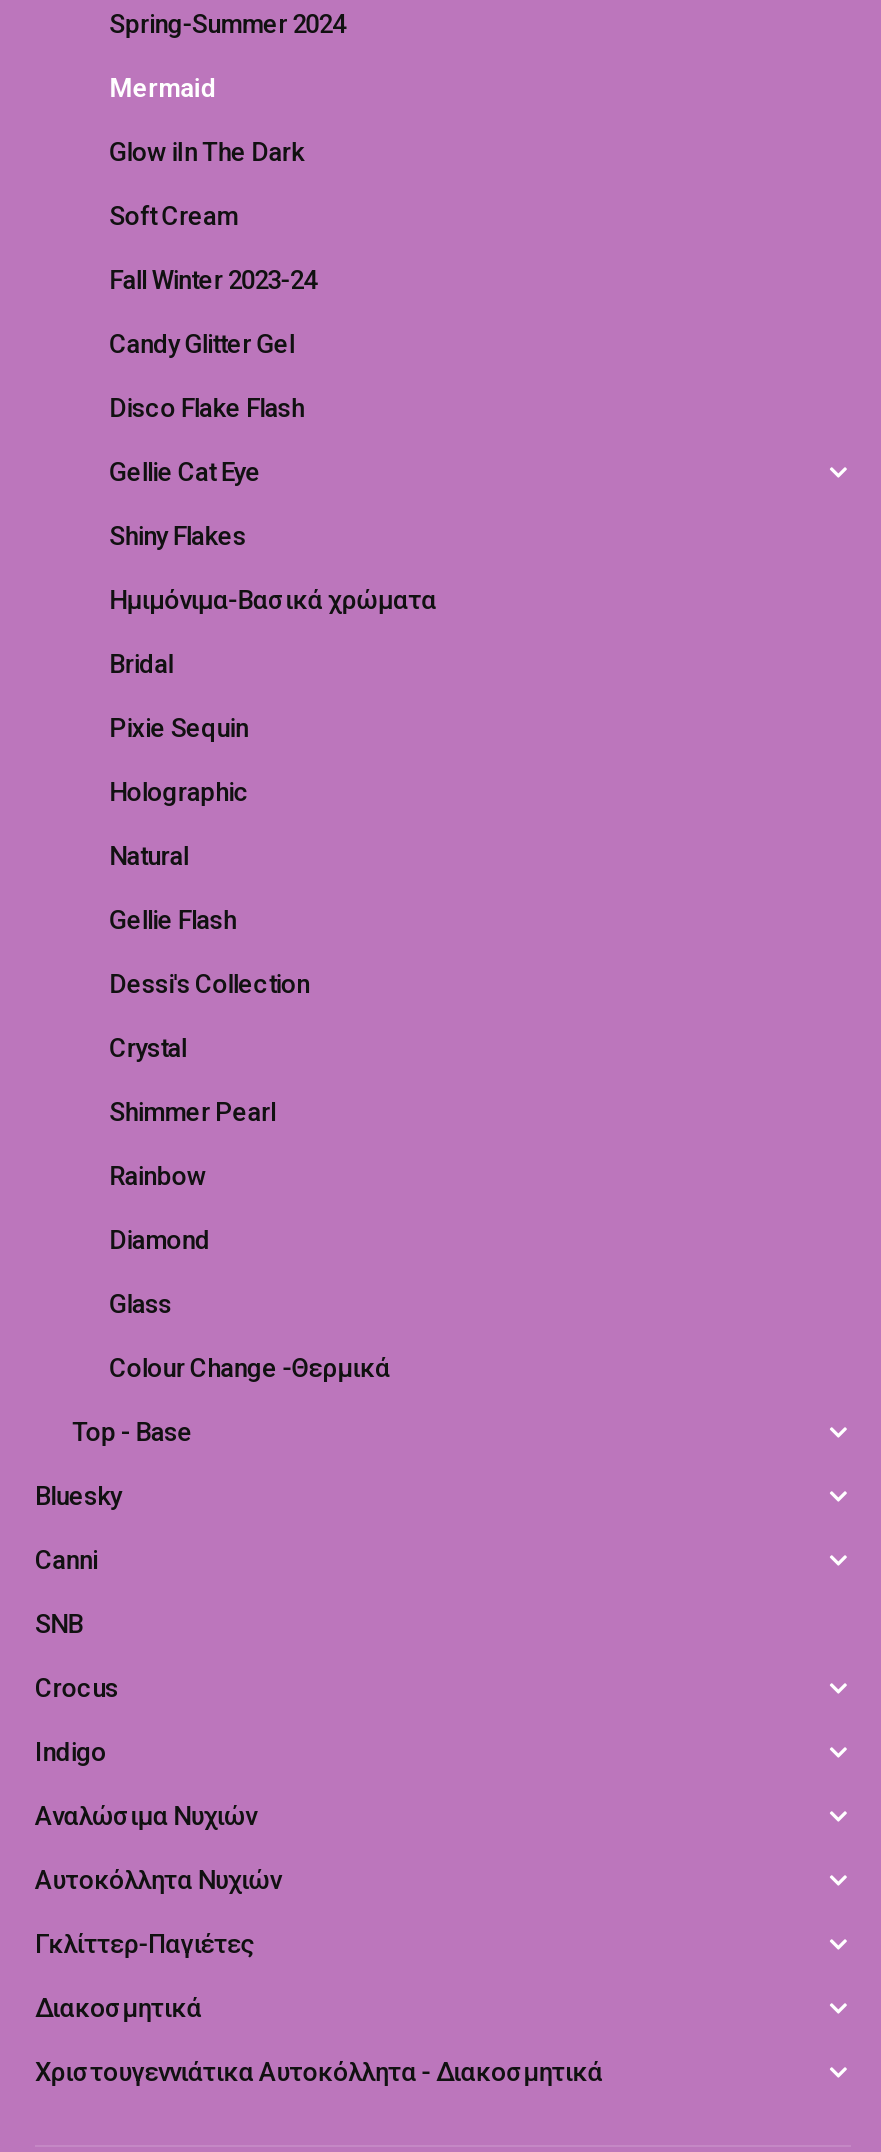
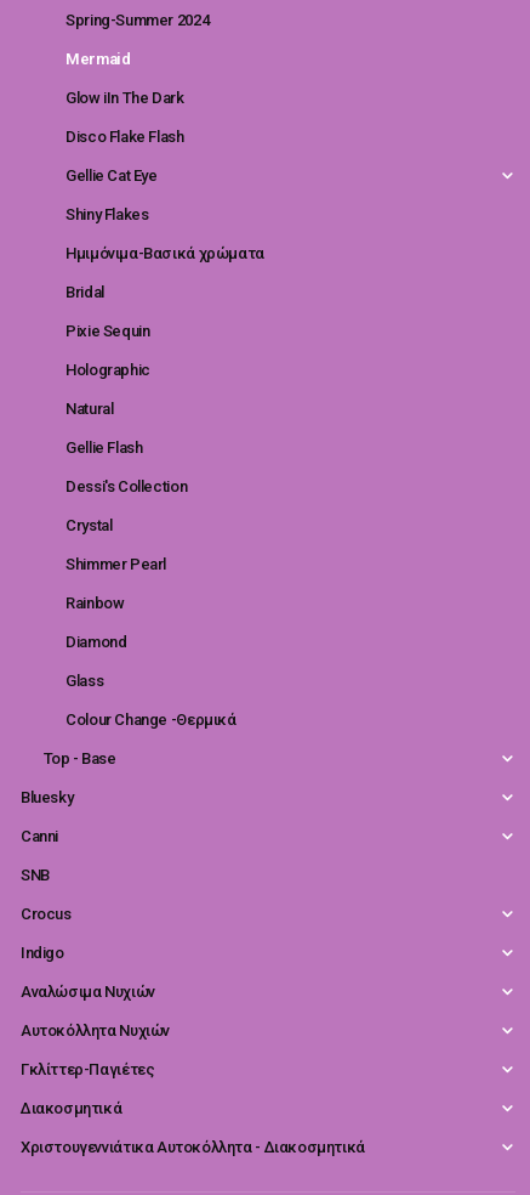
- Soft Cream
- Fall Winter 2023-24
- Candy Glitter Gel
